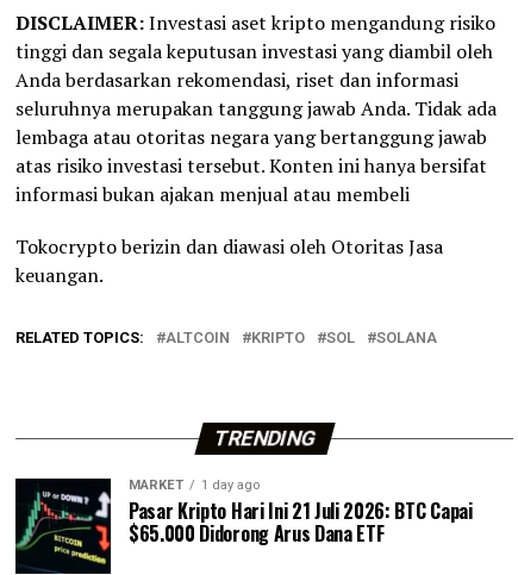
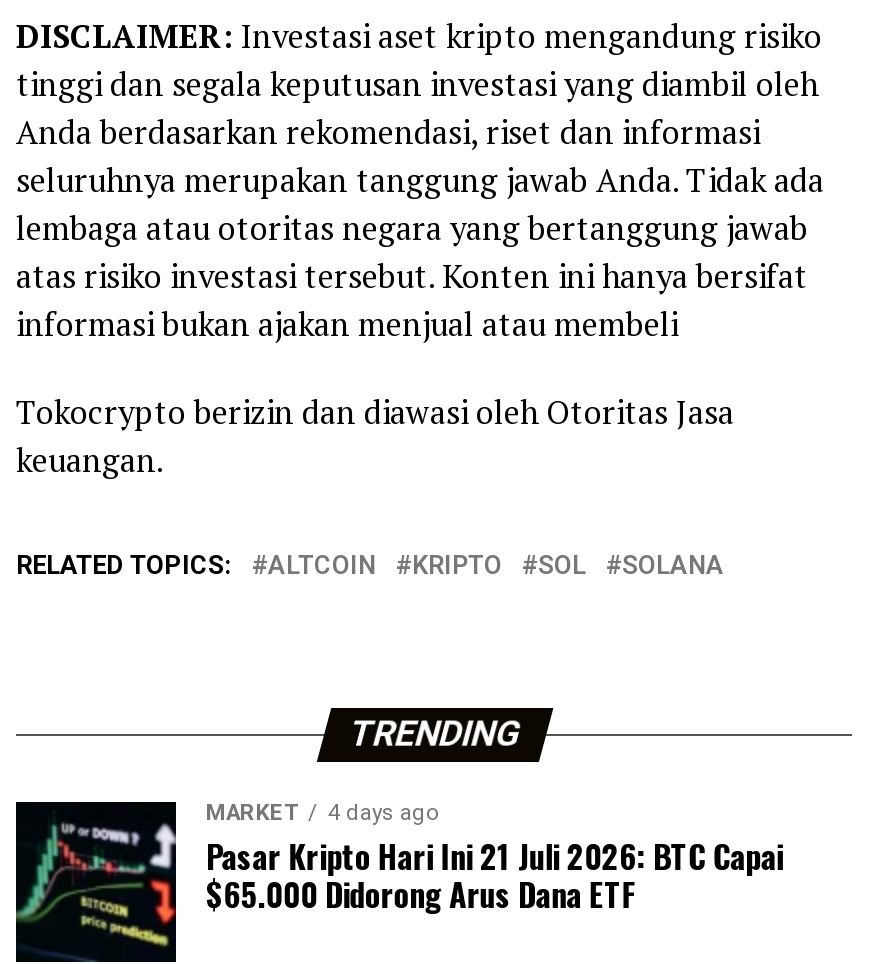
- MARKET 1 day ago
+ MARKET 4 days ago
